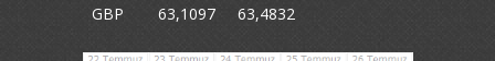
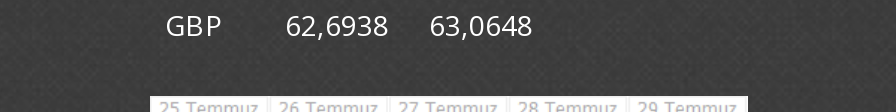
- 63,1097
+ 62,6938

- 63,4832
+ 63,0648
